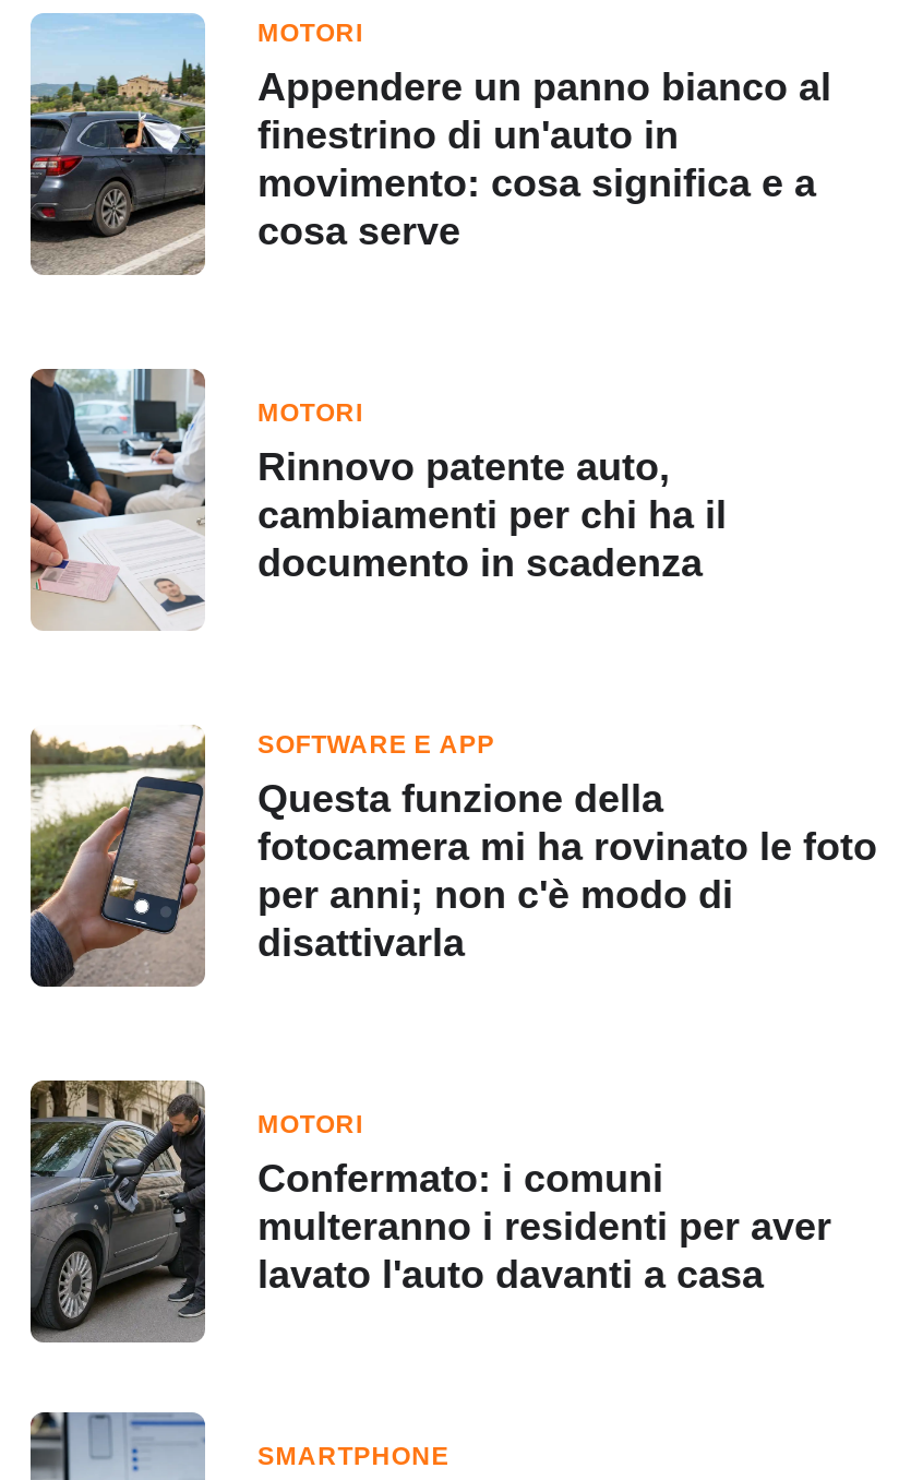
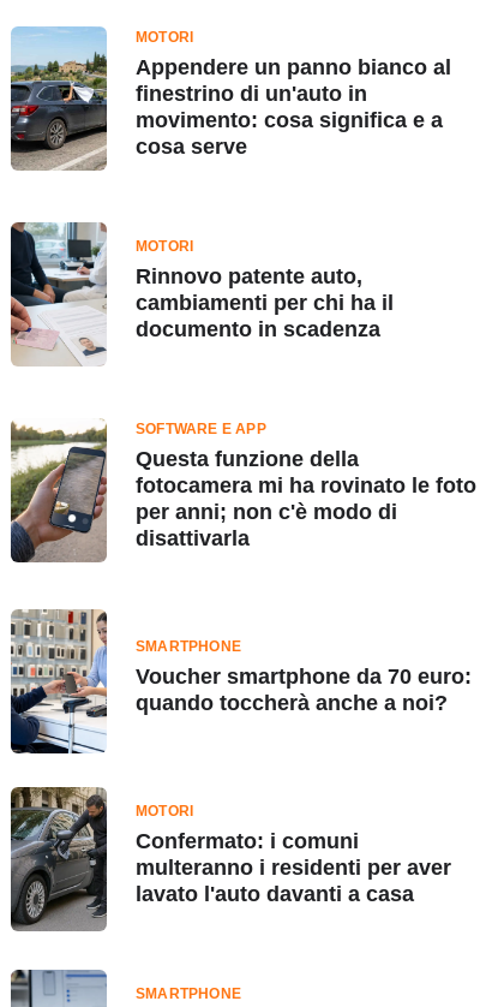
+ [image]
+ SMARTPHONE
+ Voucher smartphone da 70 euro:
+ quando toccherà anche a noi?
